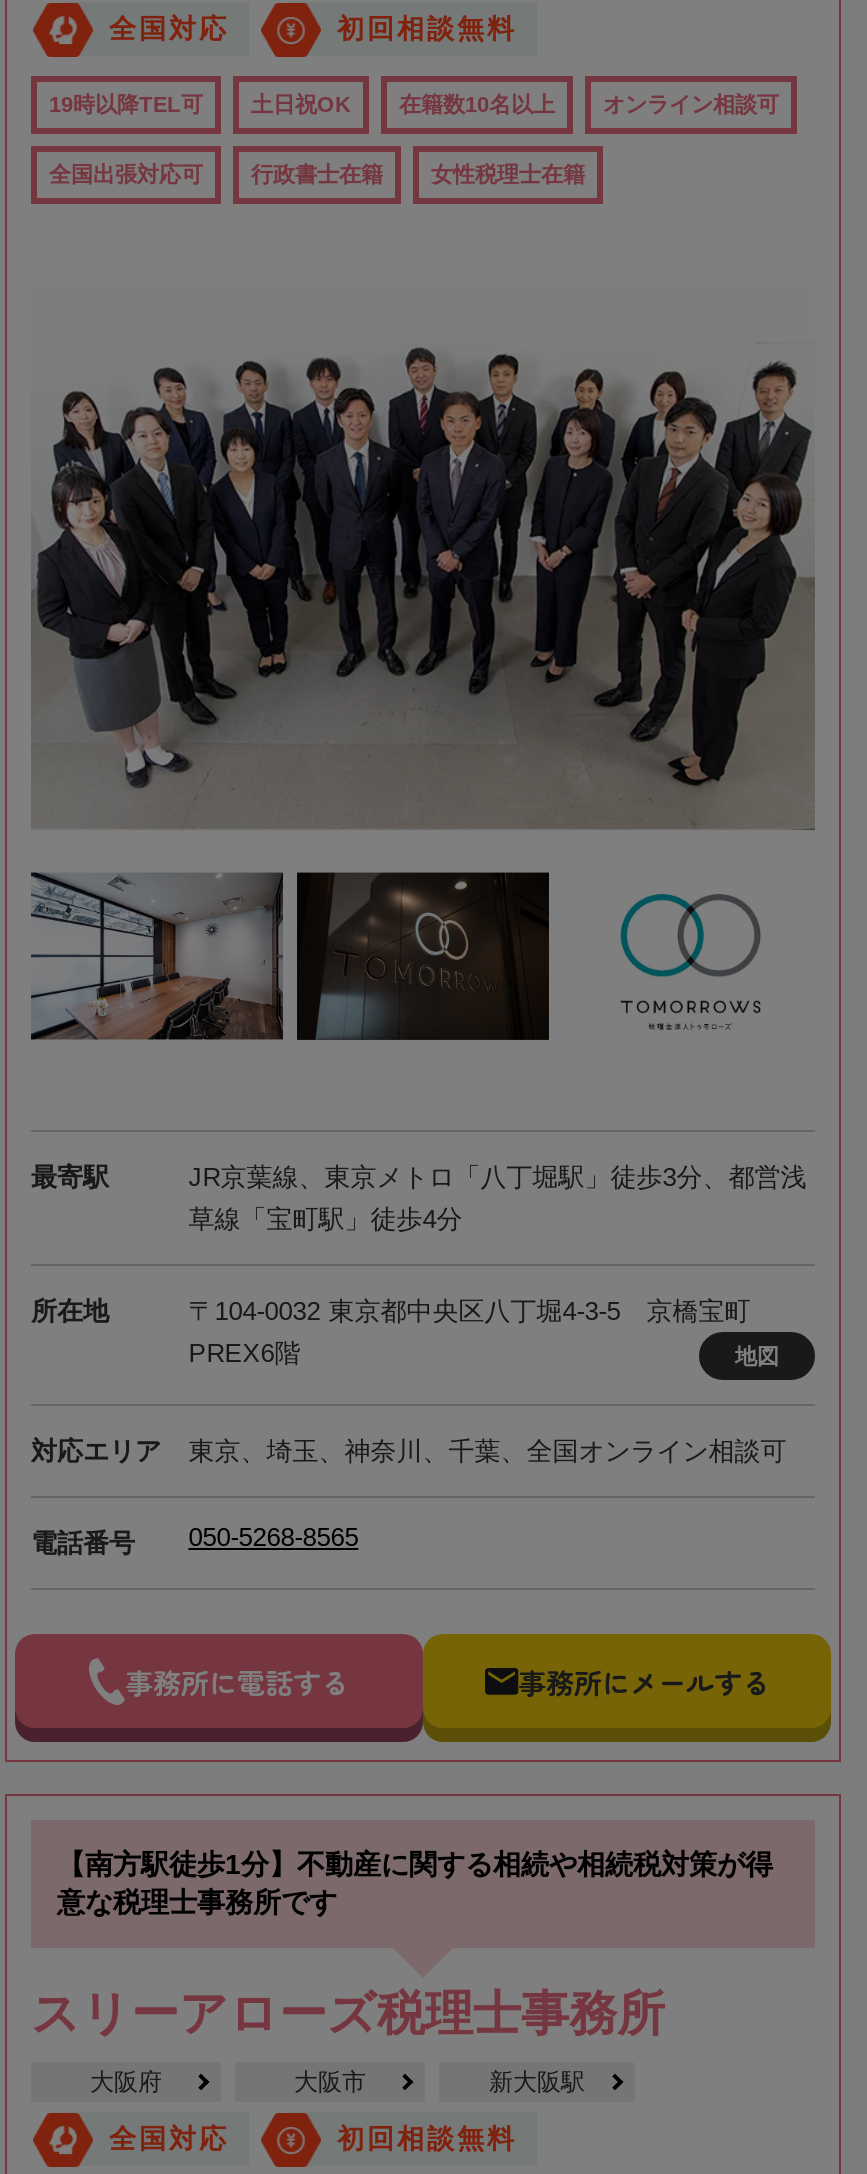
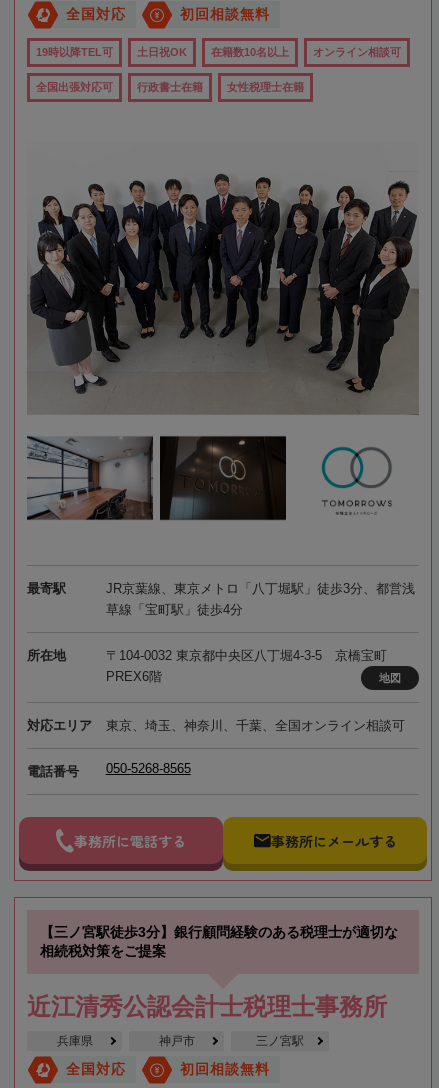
- 【南方駅徒歩1分】不動産に関する相続や相続税対策が得
- 意な税理士事務所です
+ 【三ノ宮駅徒歩3分】銀行顧問経験のある税理士が適切な
+ 相続税対策をご提案

- スリーアローズ税理士事務所
+ 近江清秀公認会計士税理士事務所

- 大阪府
- 大阪市
- 新大阪駅
+ 兵庫県
+ 神戸市
+ 三ノ宮駅
